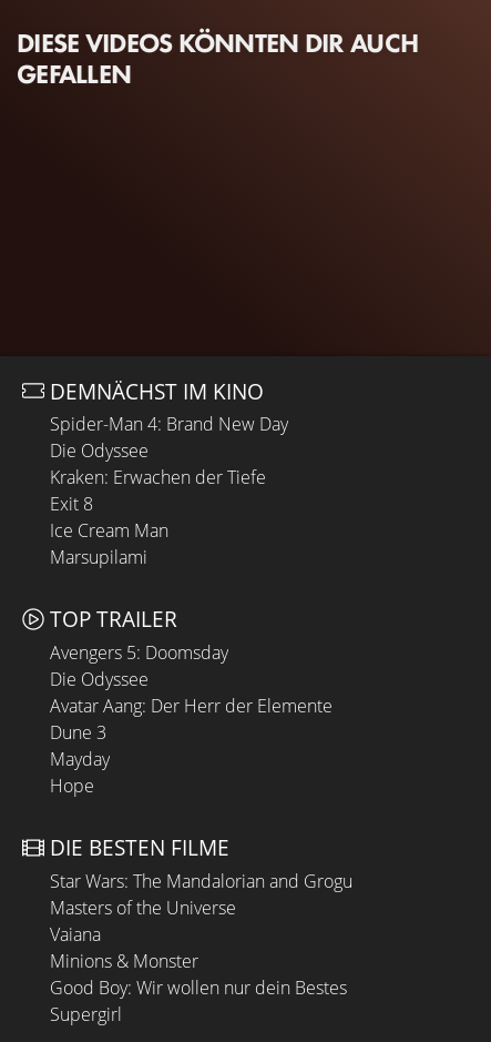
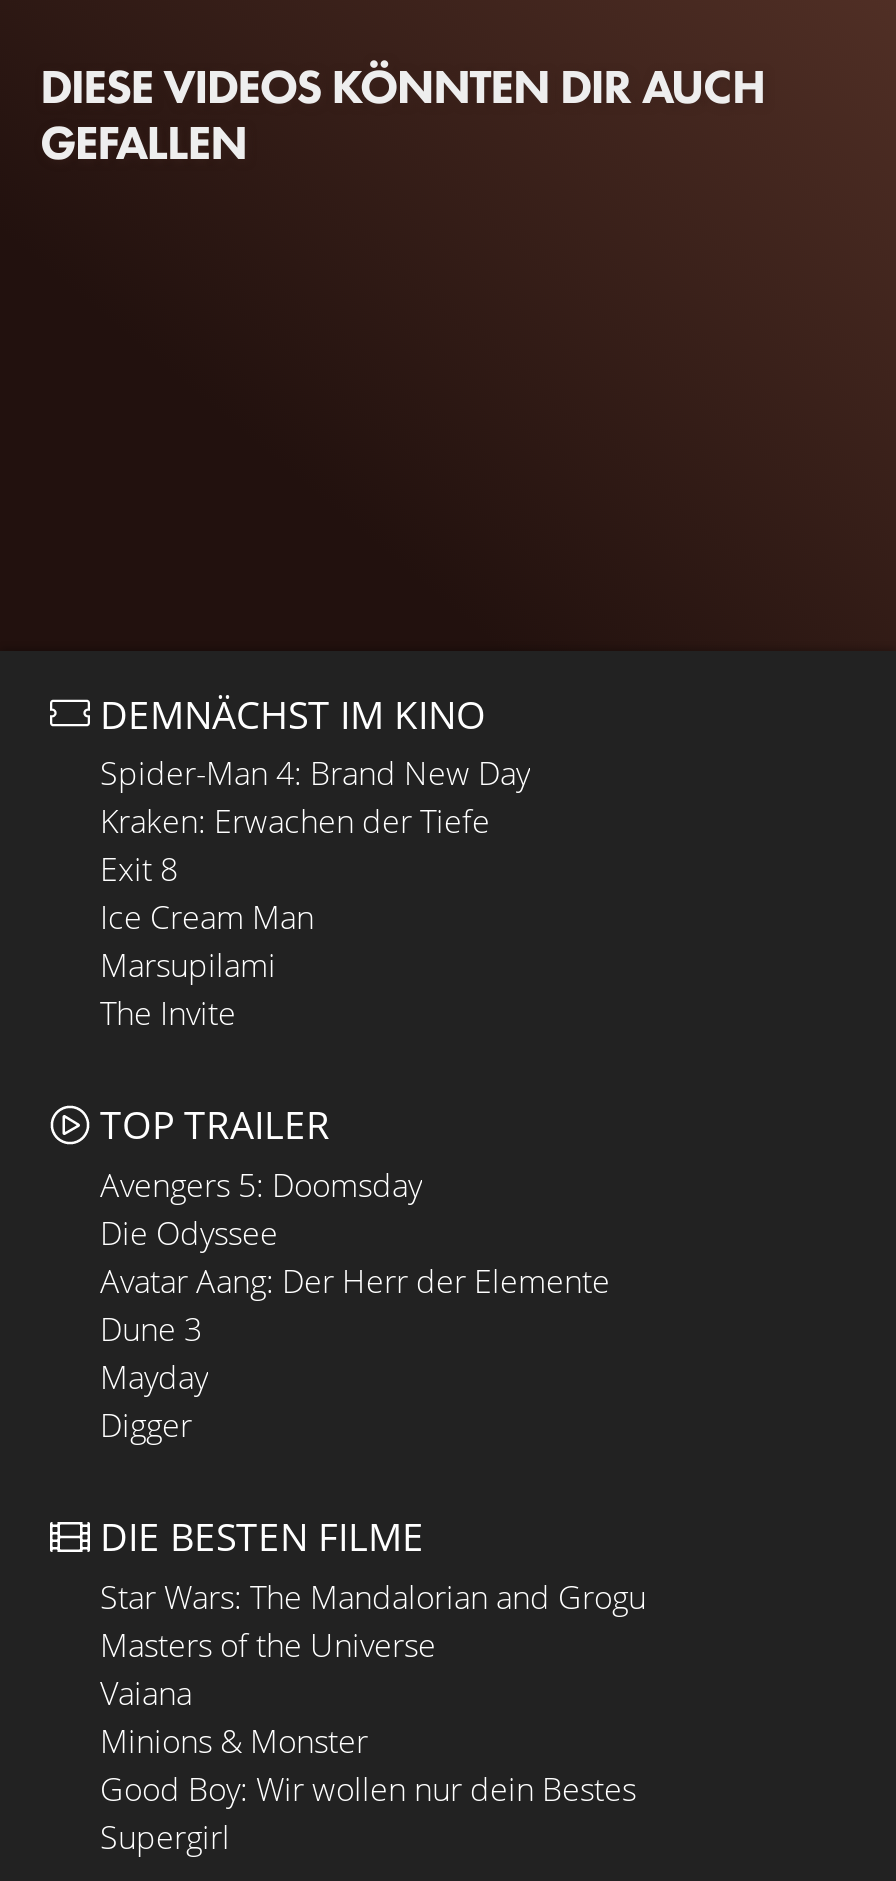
- Die Odyssee

moved up: Kraken: Erwachen der Tiefe | Exit 8 | Ice Cream Man | Marsupilami

+ The Invite

- Hope
+ Digger
